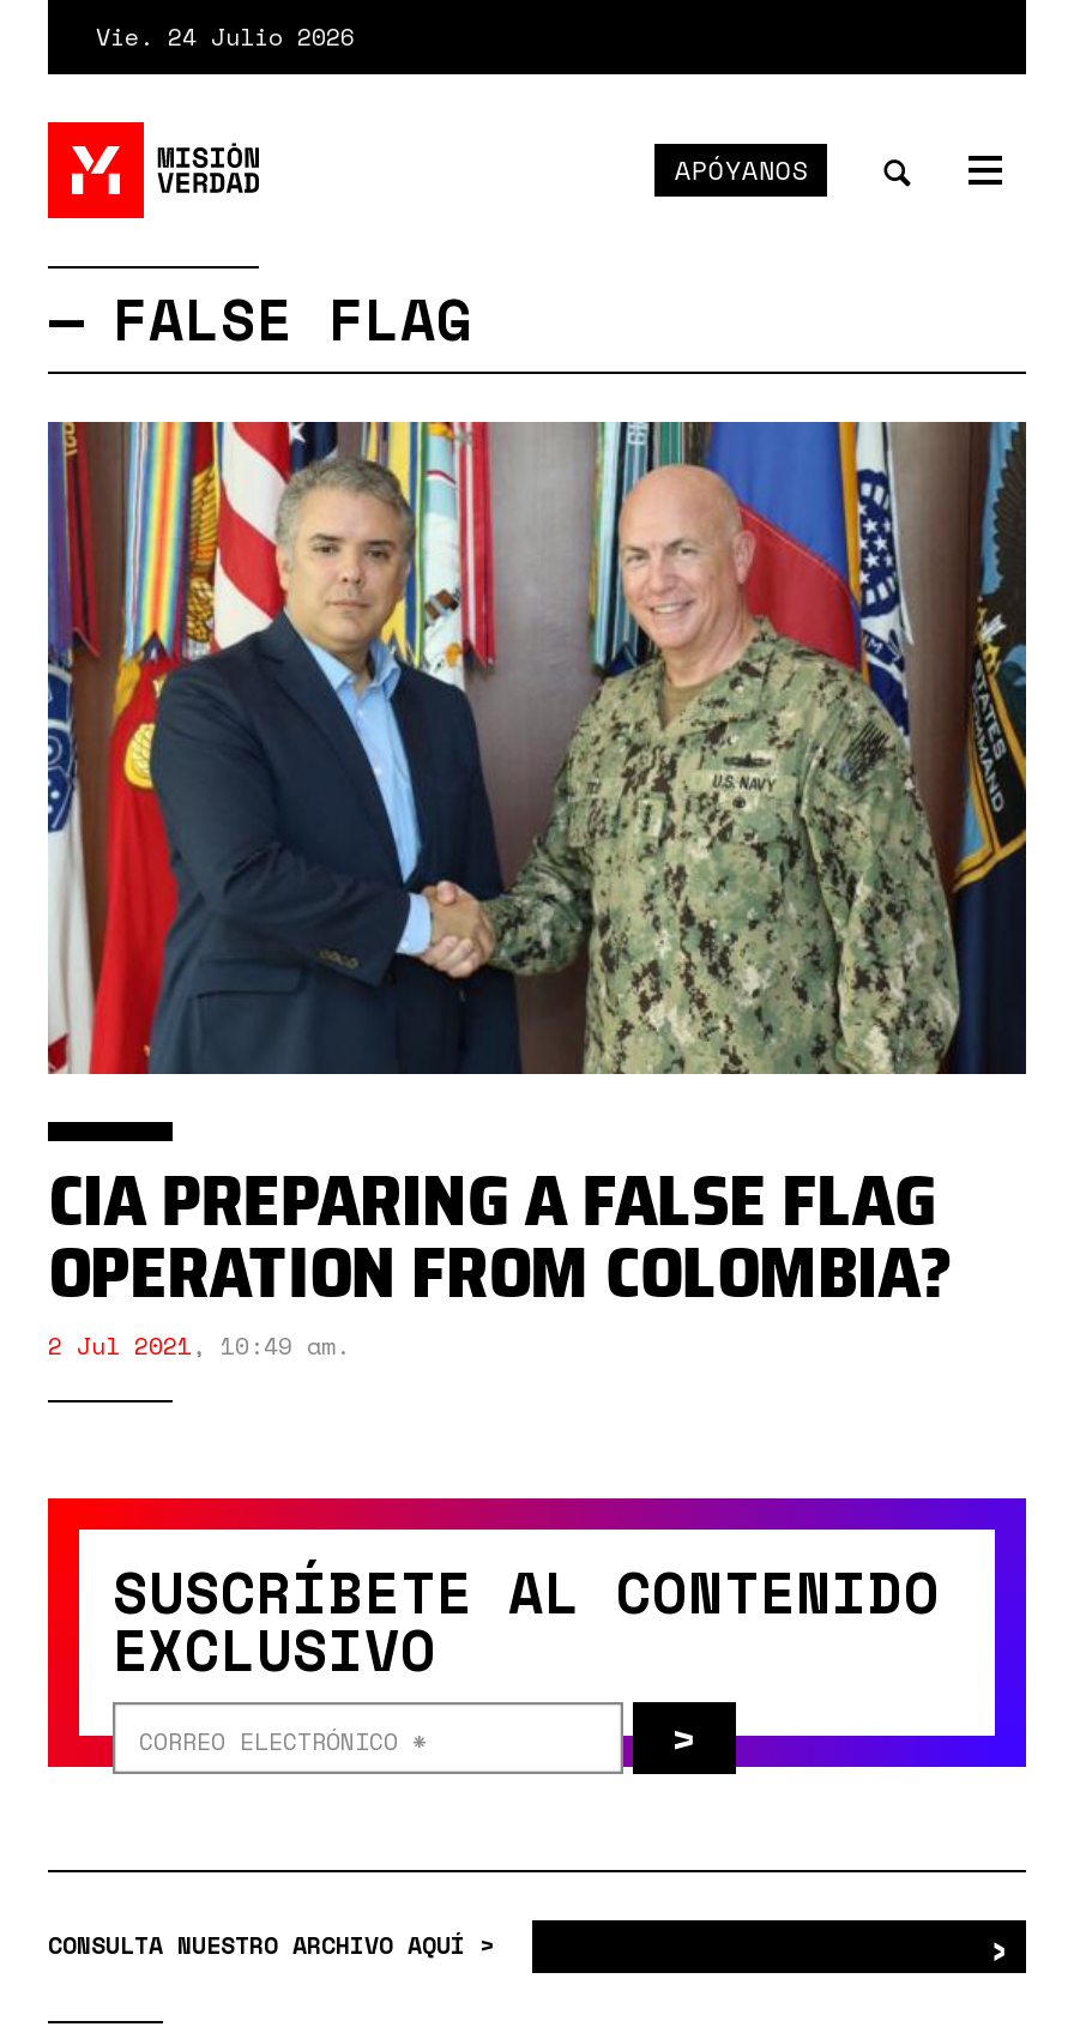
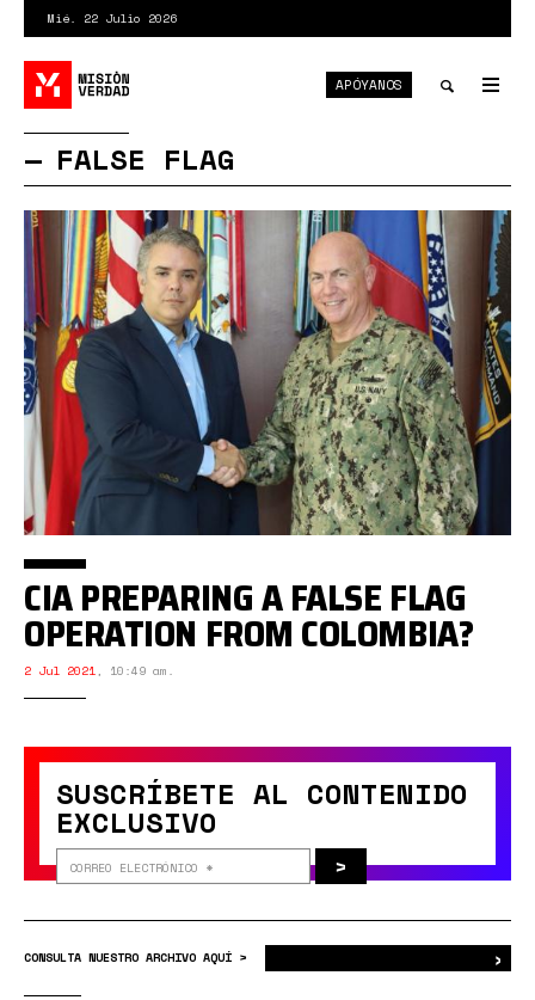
- Vie. 24 Julio 2026
+ Mié. 22 Julio 2026
